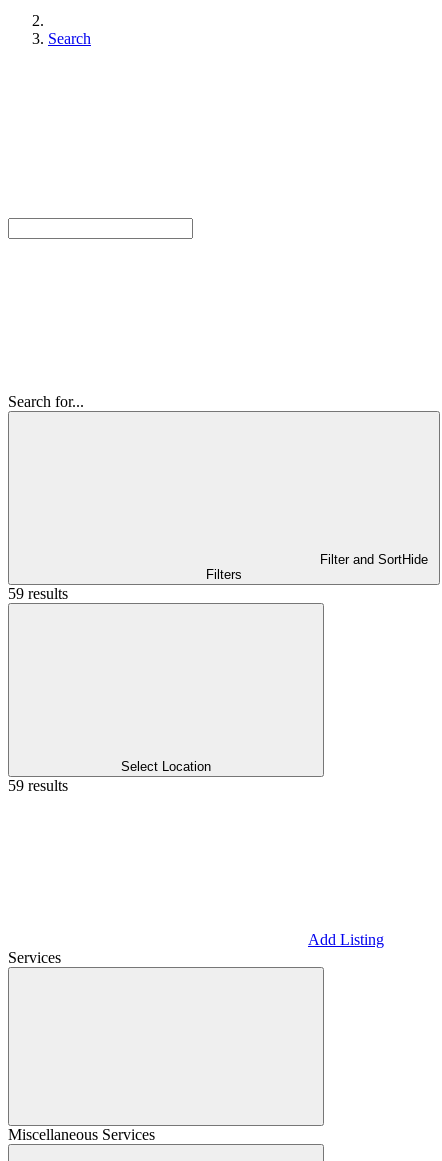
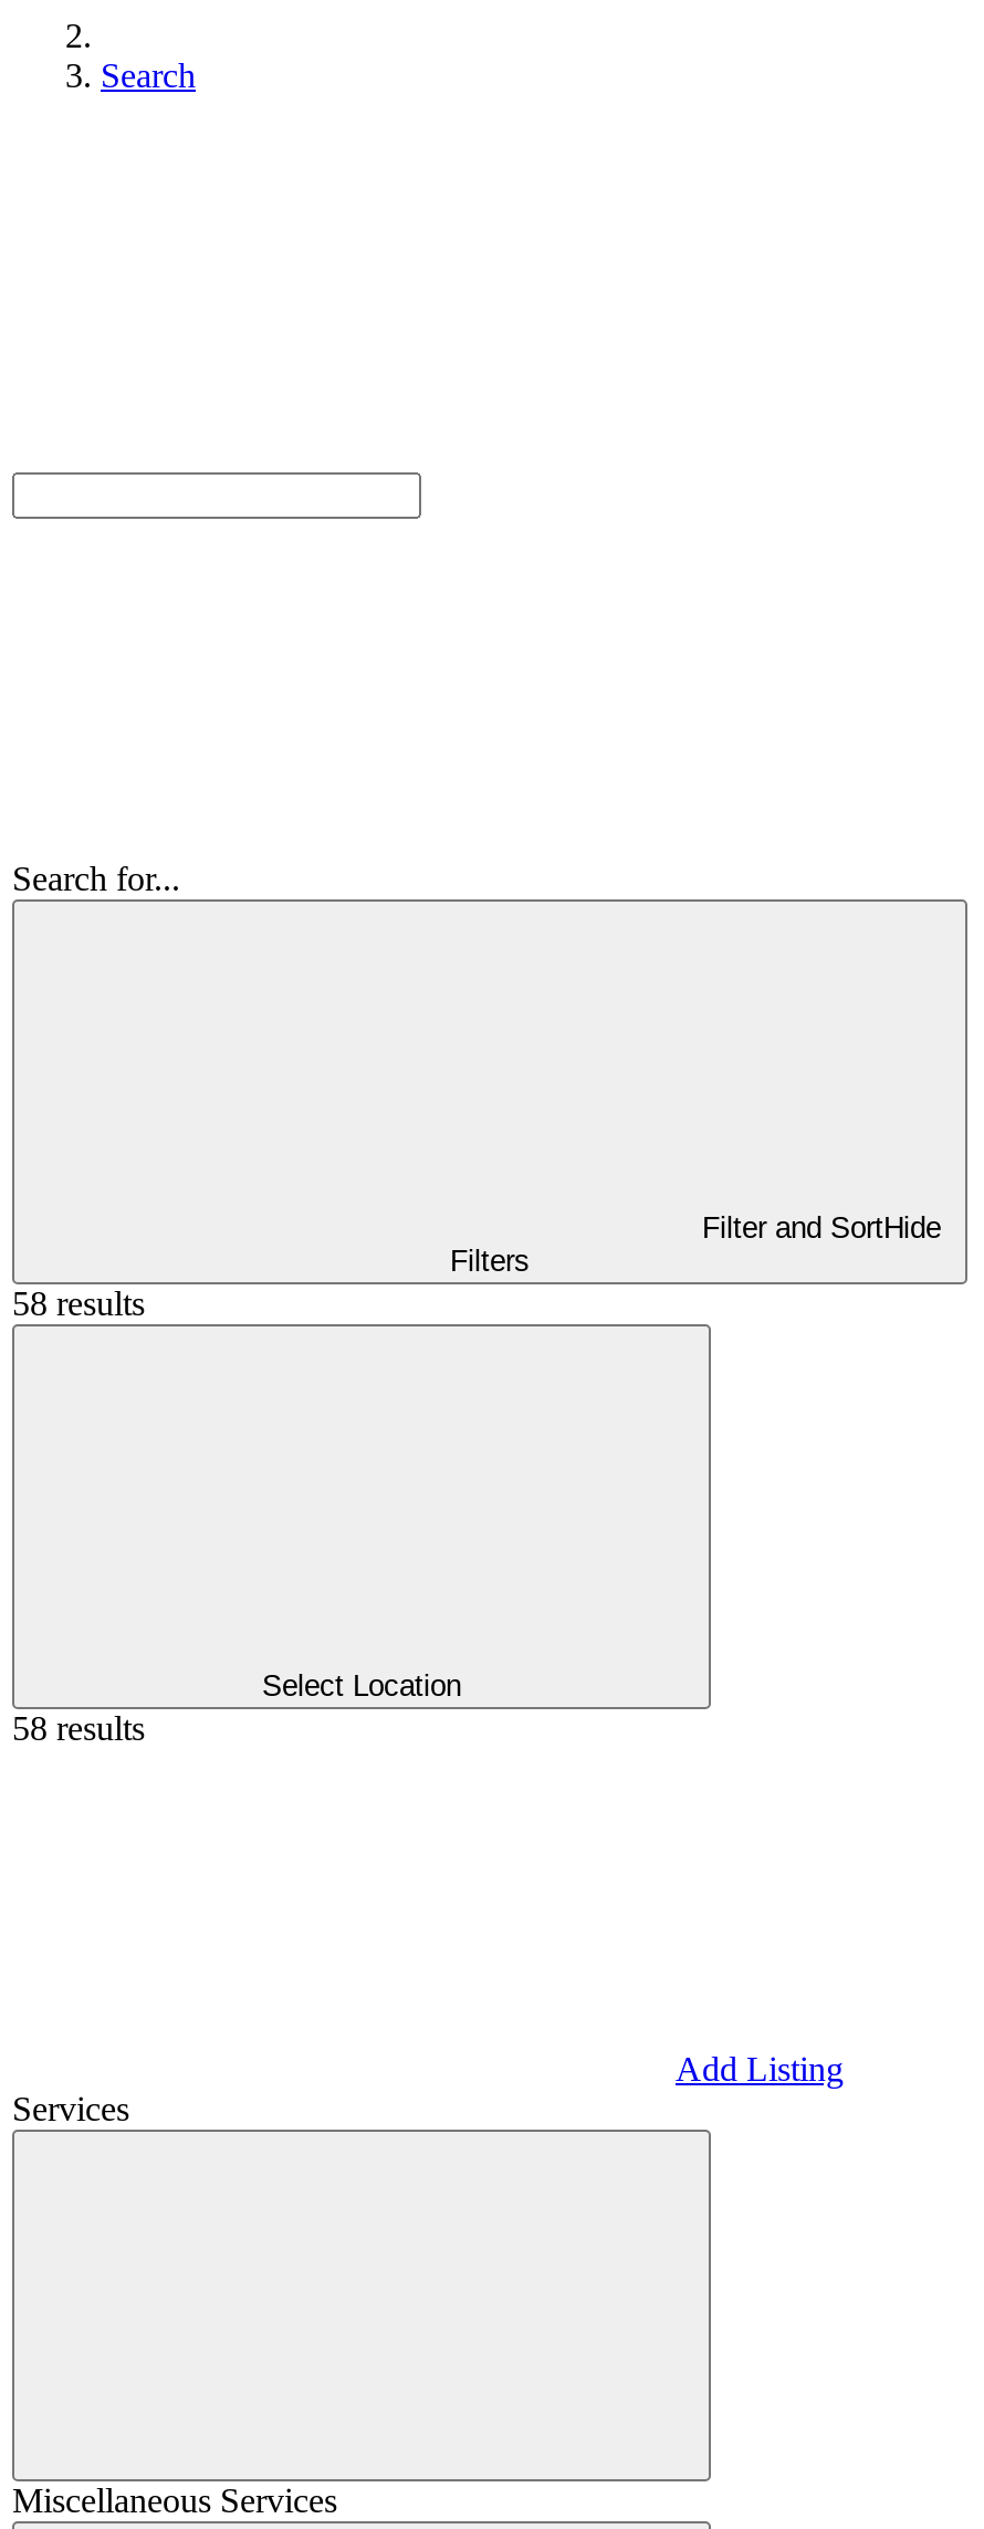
- 59 results
+ 58 results

- 59 results
+ 58 results
